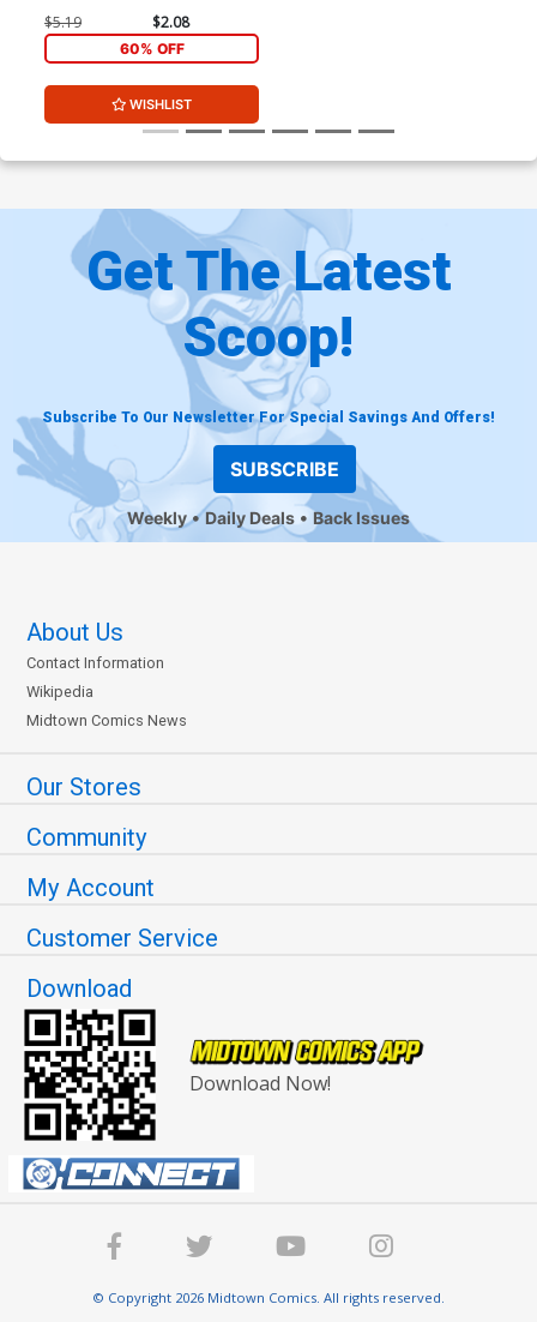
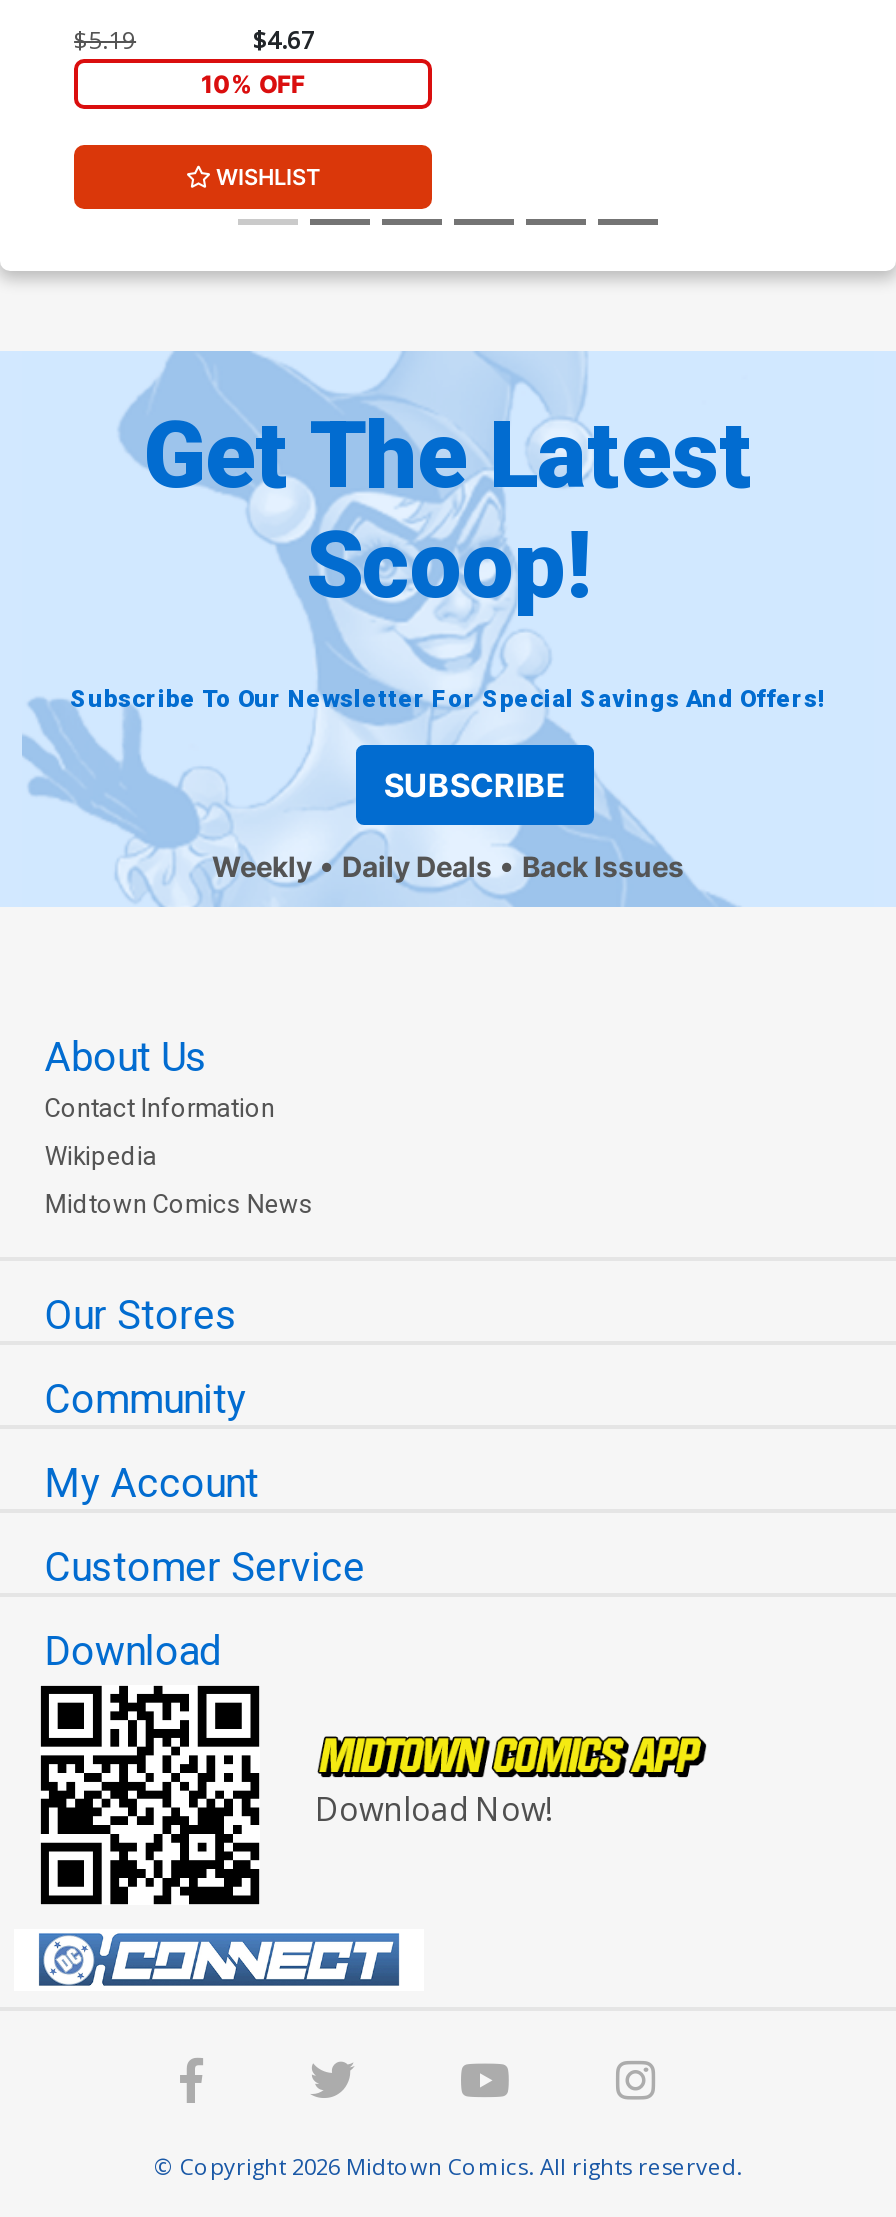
- $2.08
+ $4.67

- 60% OFF
+ 10% OFF
